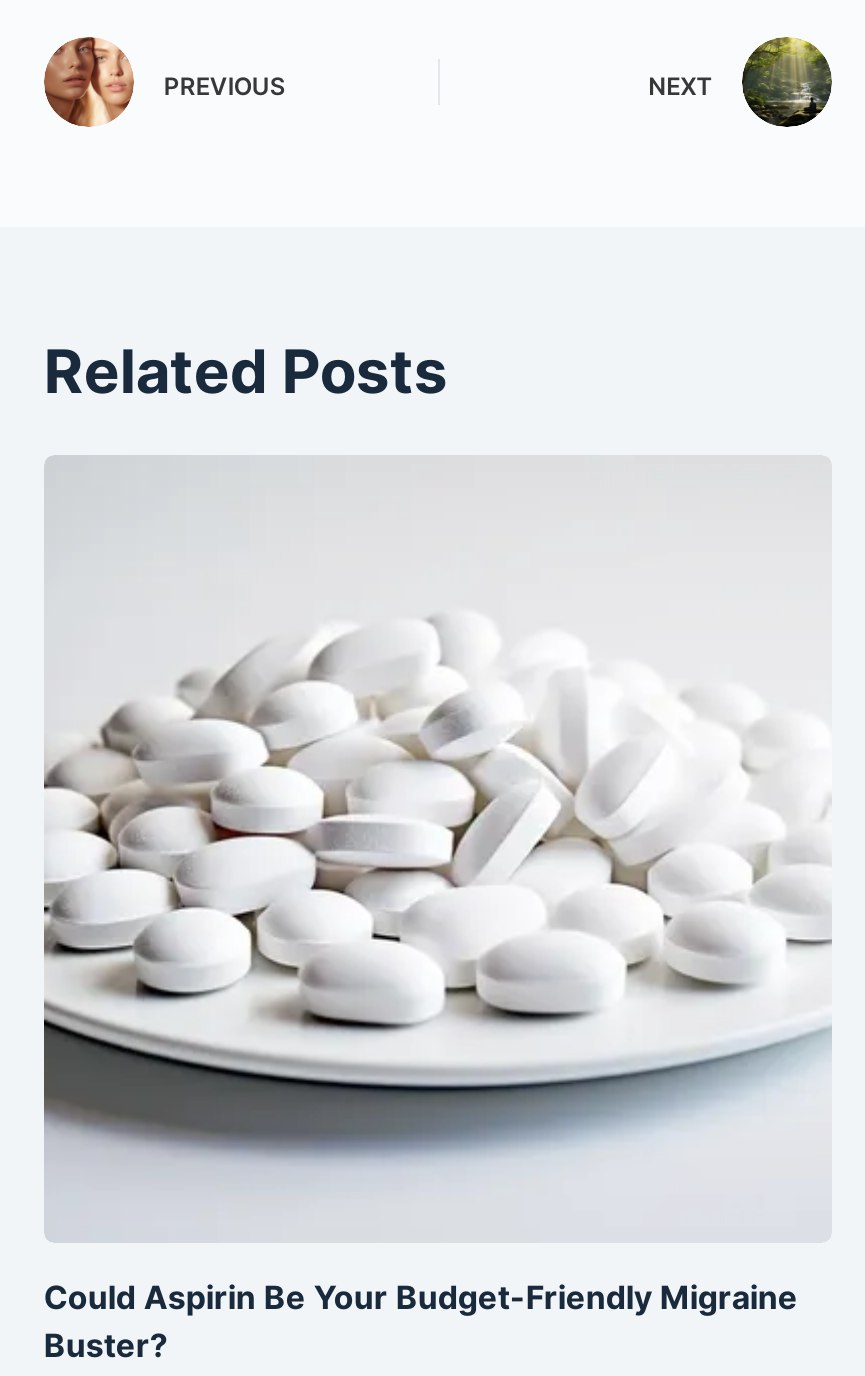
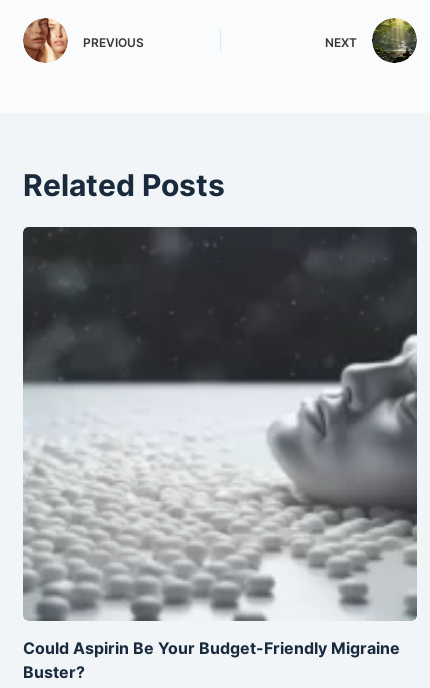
- [image]
+ [image]
